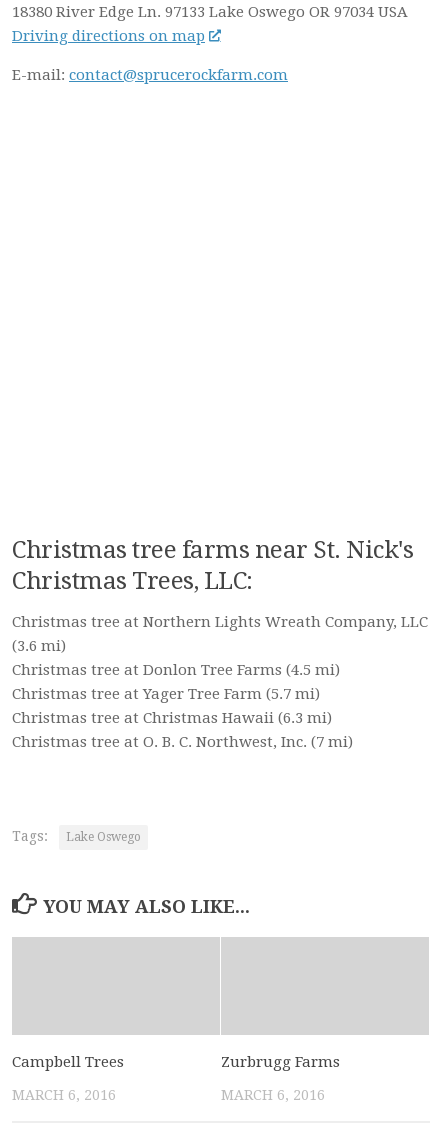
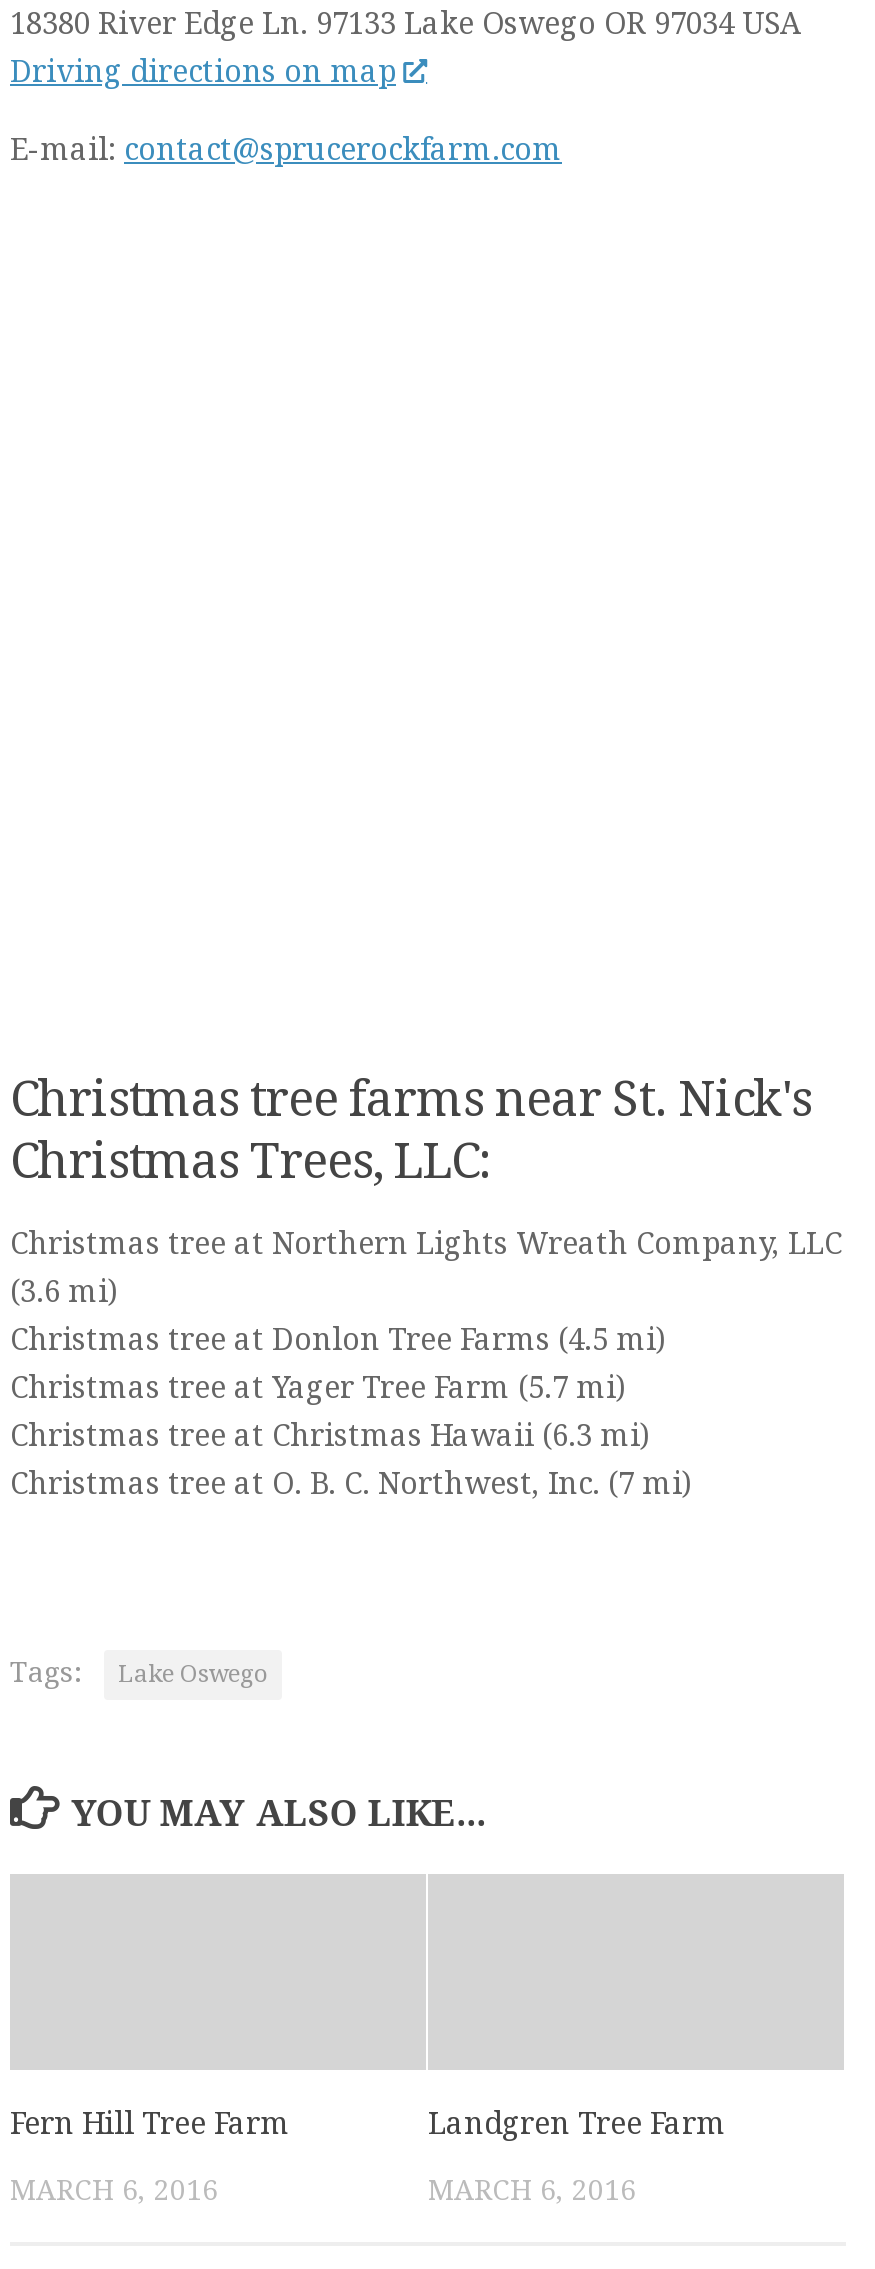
- Campbell Trees
+ Fern Hill Tree Farm

- Zurbrugg Farms
+ Landgren Tree Farm
